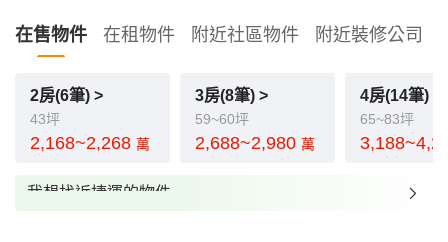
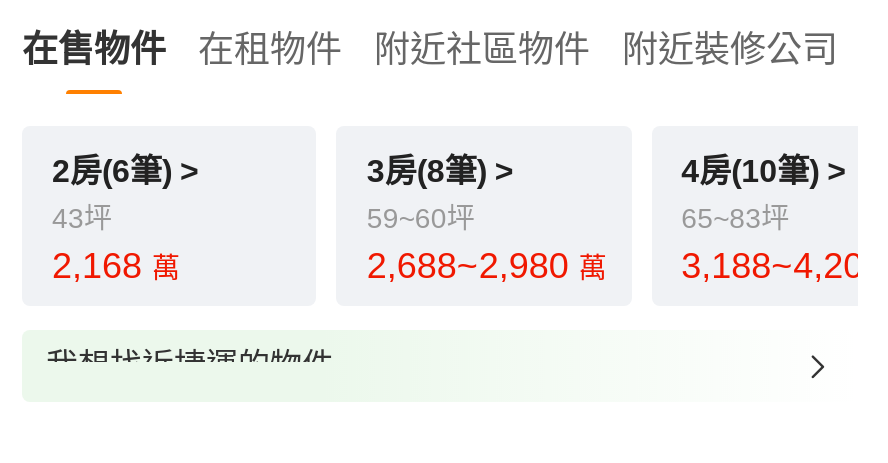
- 4房(14筆) >
+ 4房(10筆) >

- 2,168~2,268萬
+ 2,168萬
